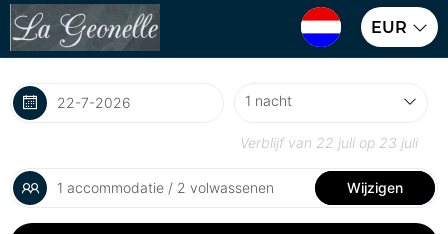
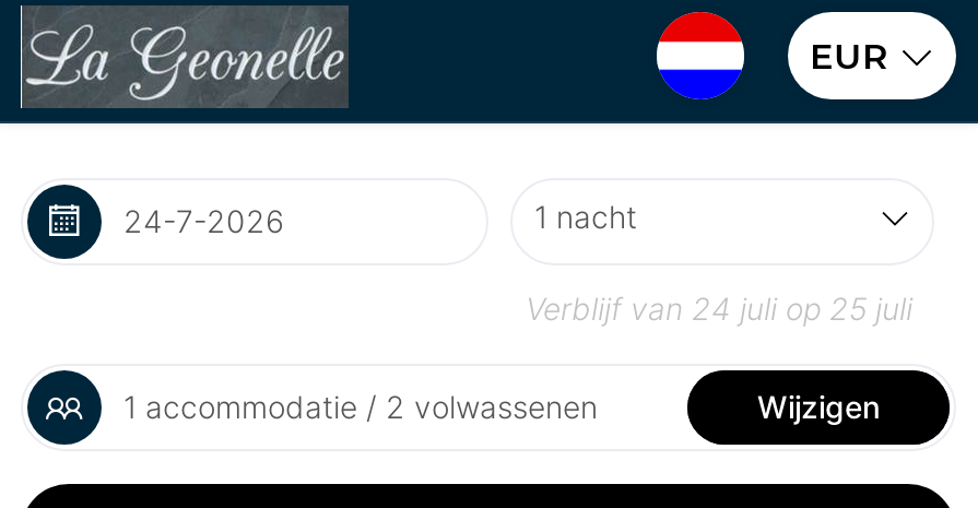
- Verblijf van 22 juli op 23 juli
+ Verblijf van 24 juli op 25 juli
